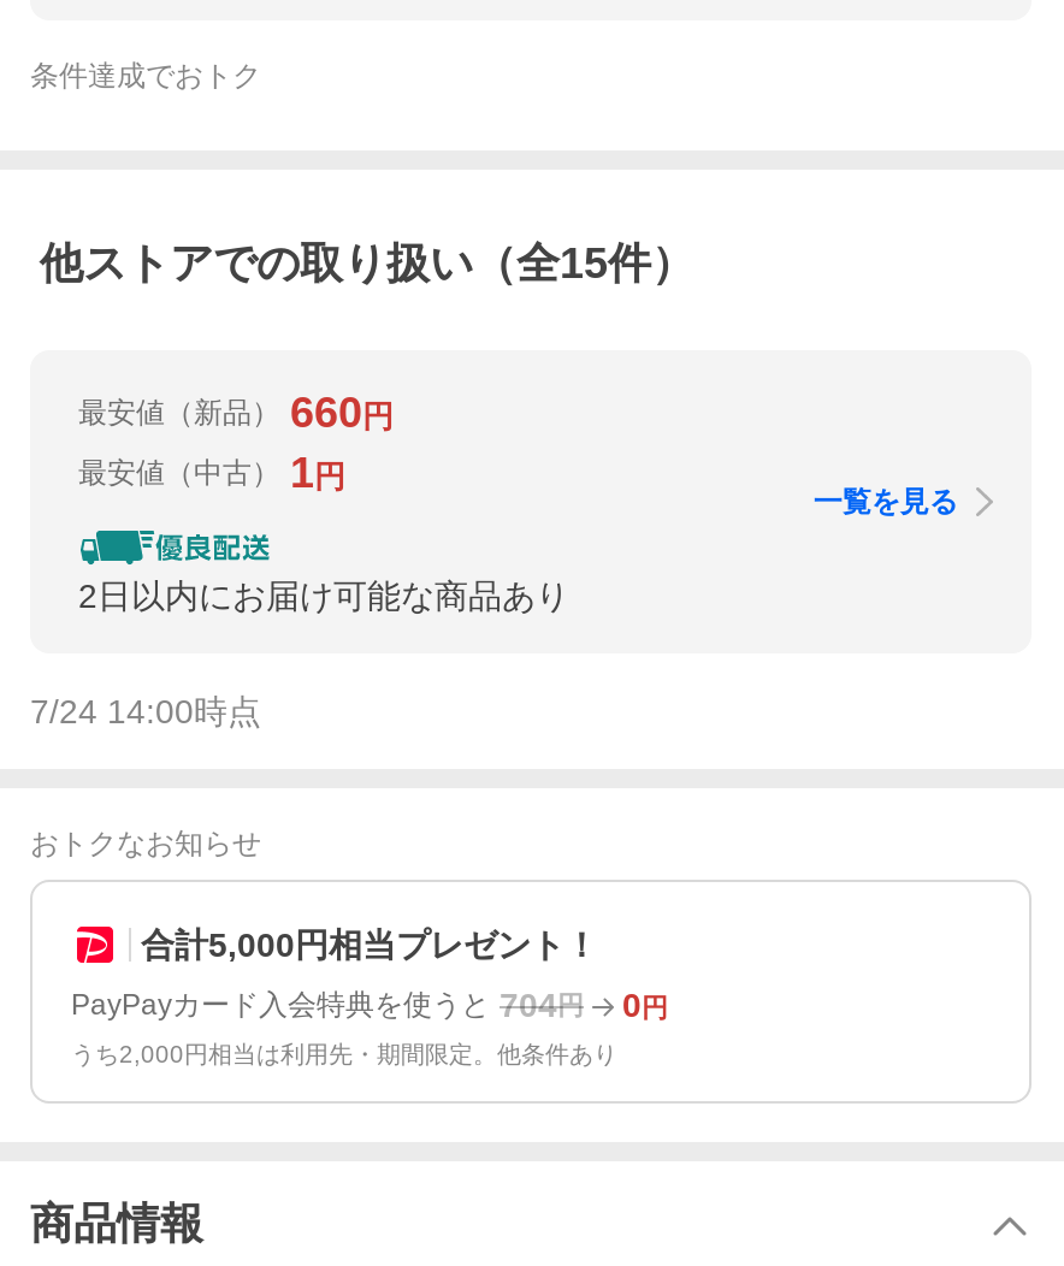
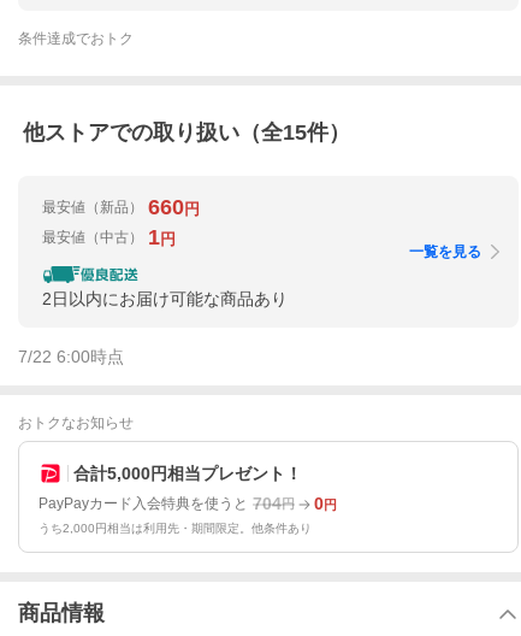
- 7/24 14:00時点
+ 7/22 6:00時点
